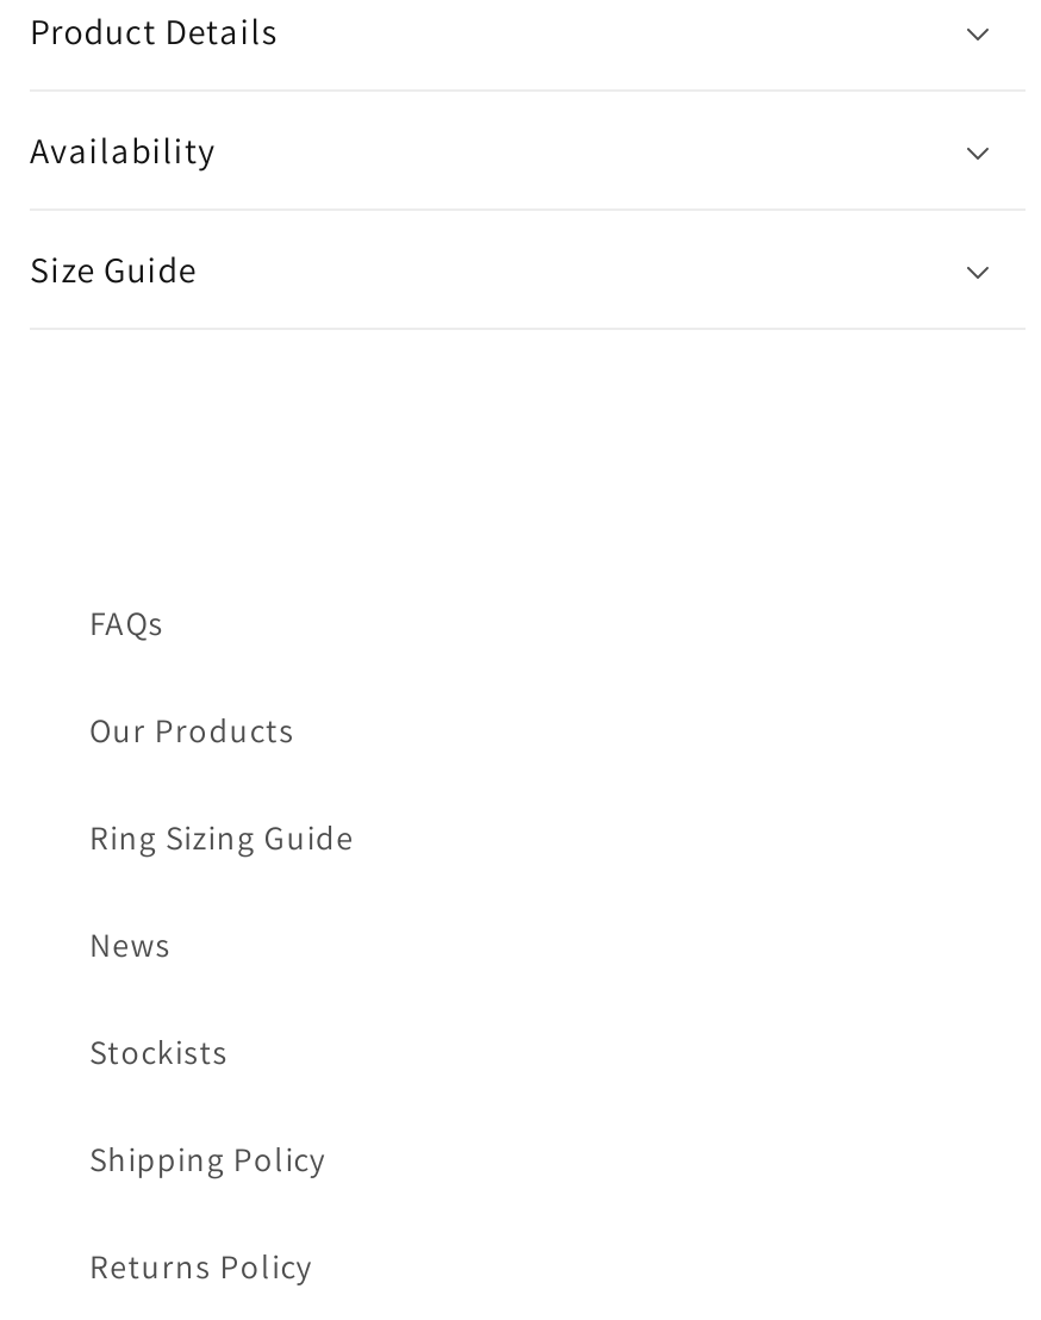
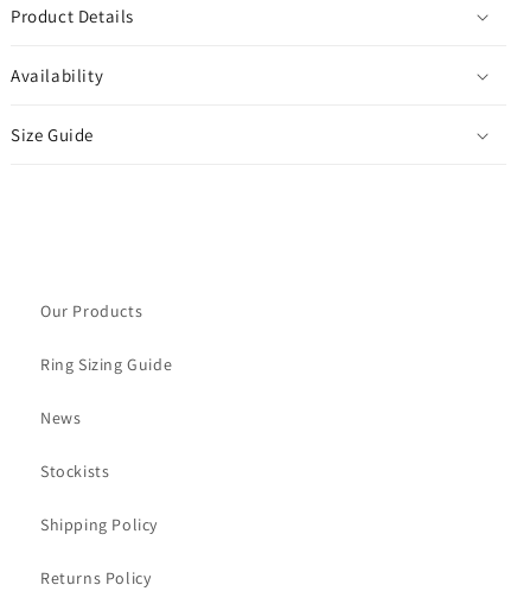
- FAQs
